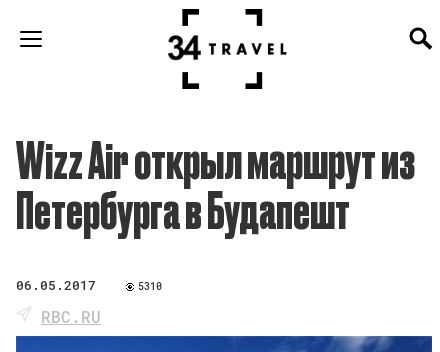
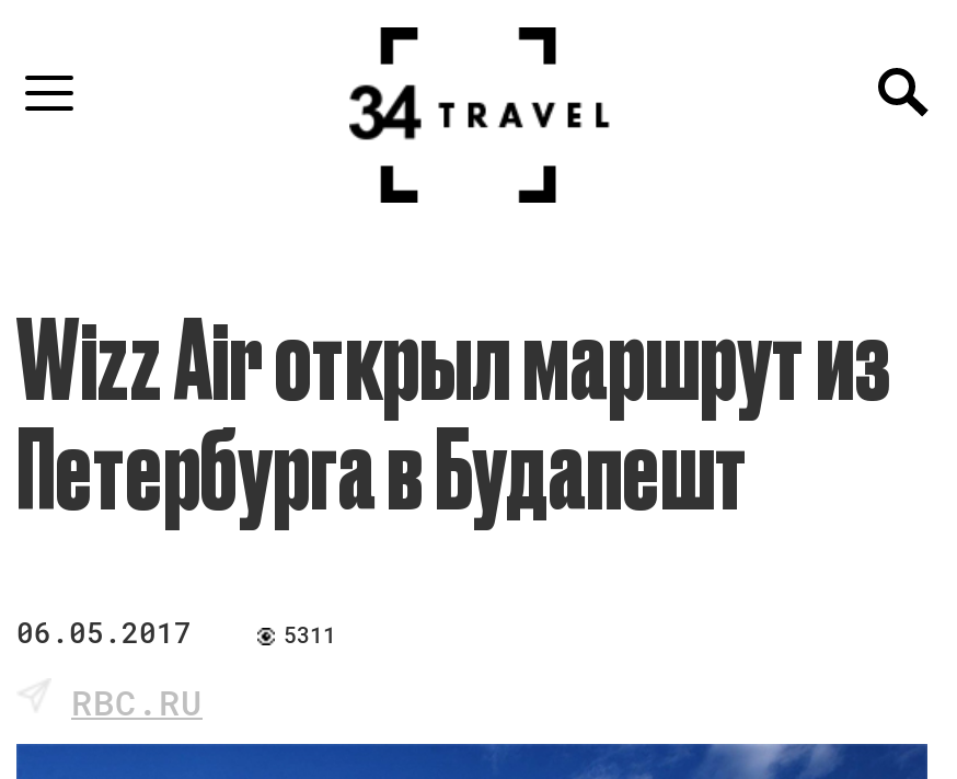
- 5310
+ 5311
